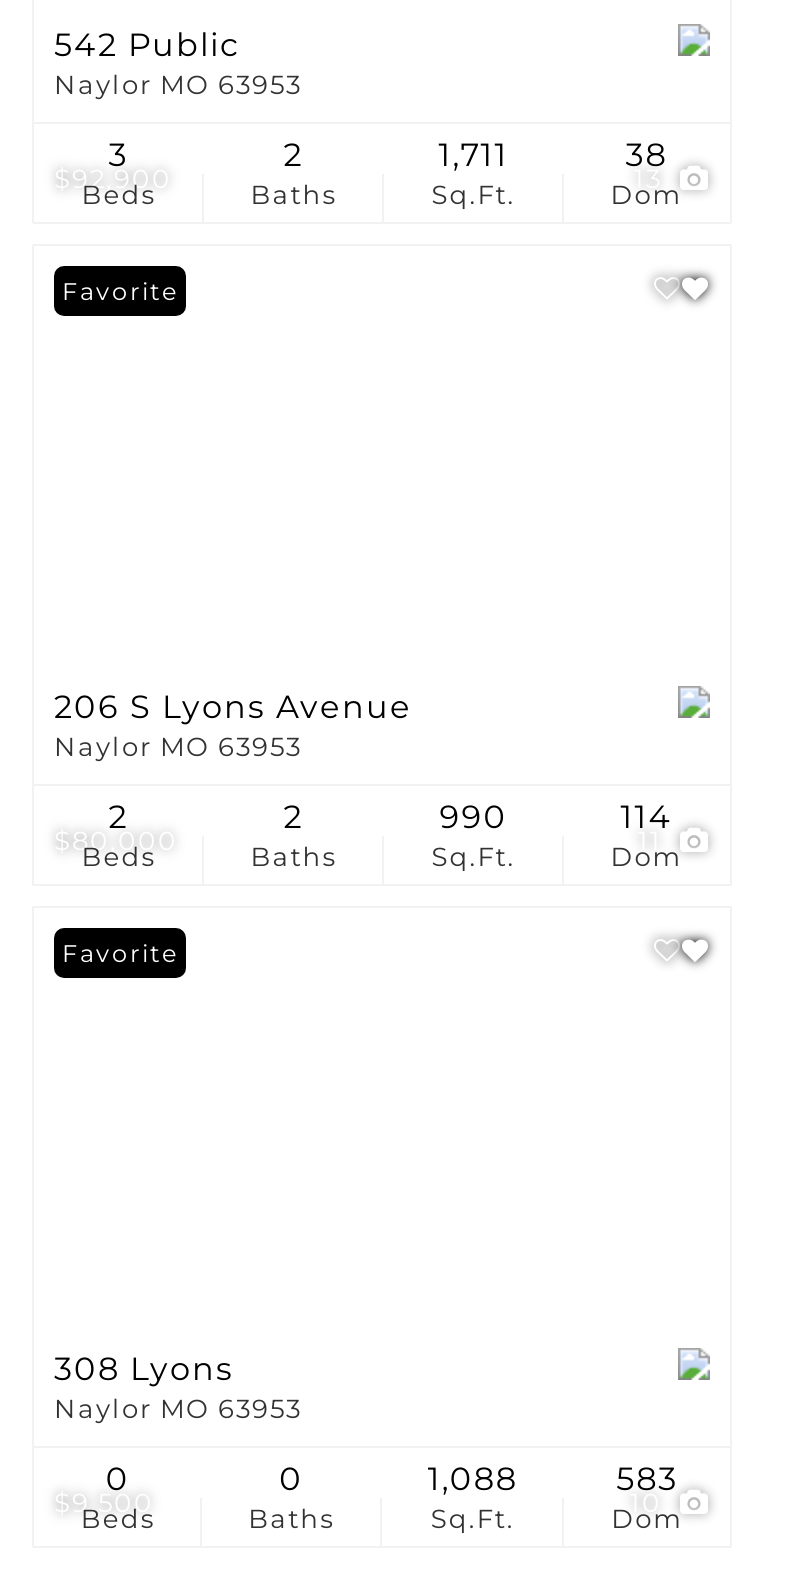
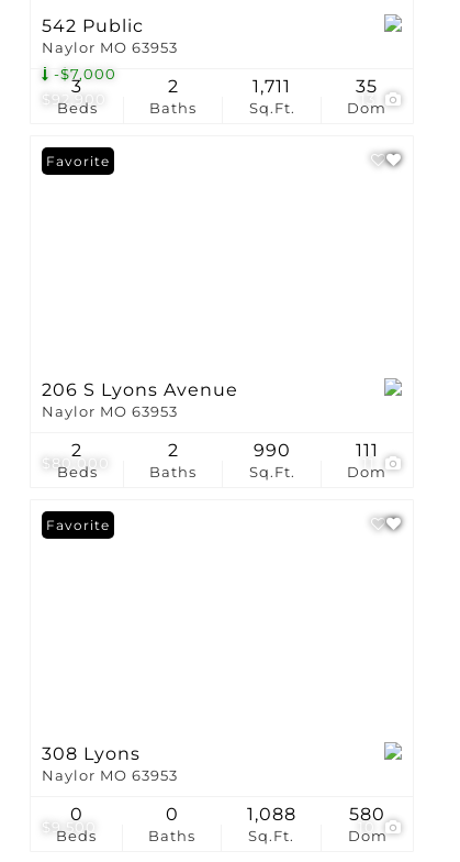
+ -$7,000

- 38
+ 35

- 114
+ 111

- 583
+ 580
